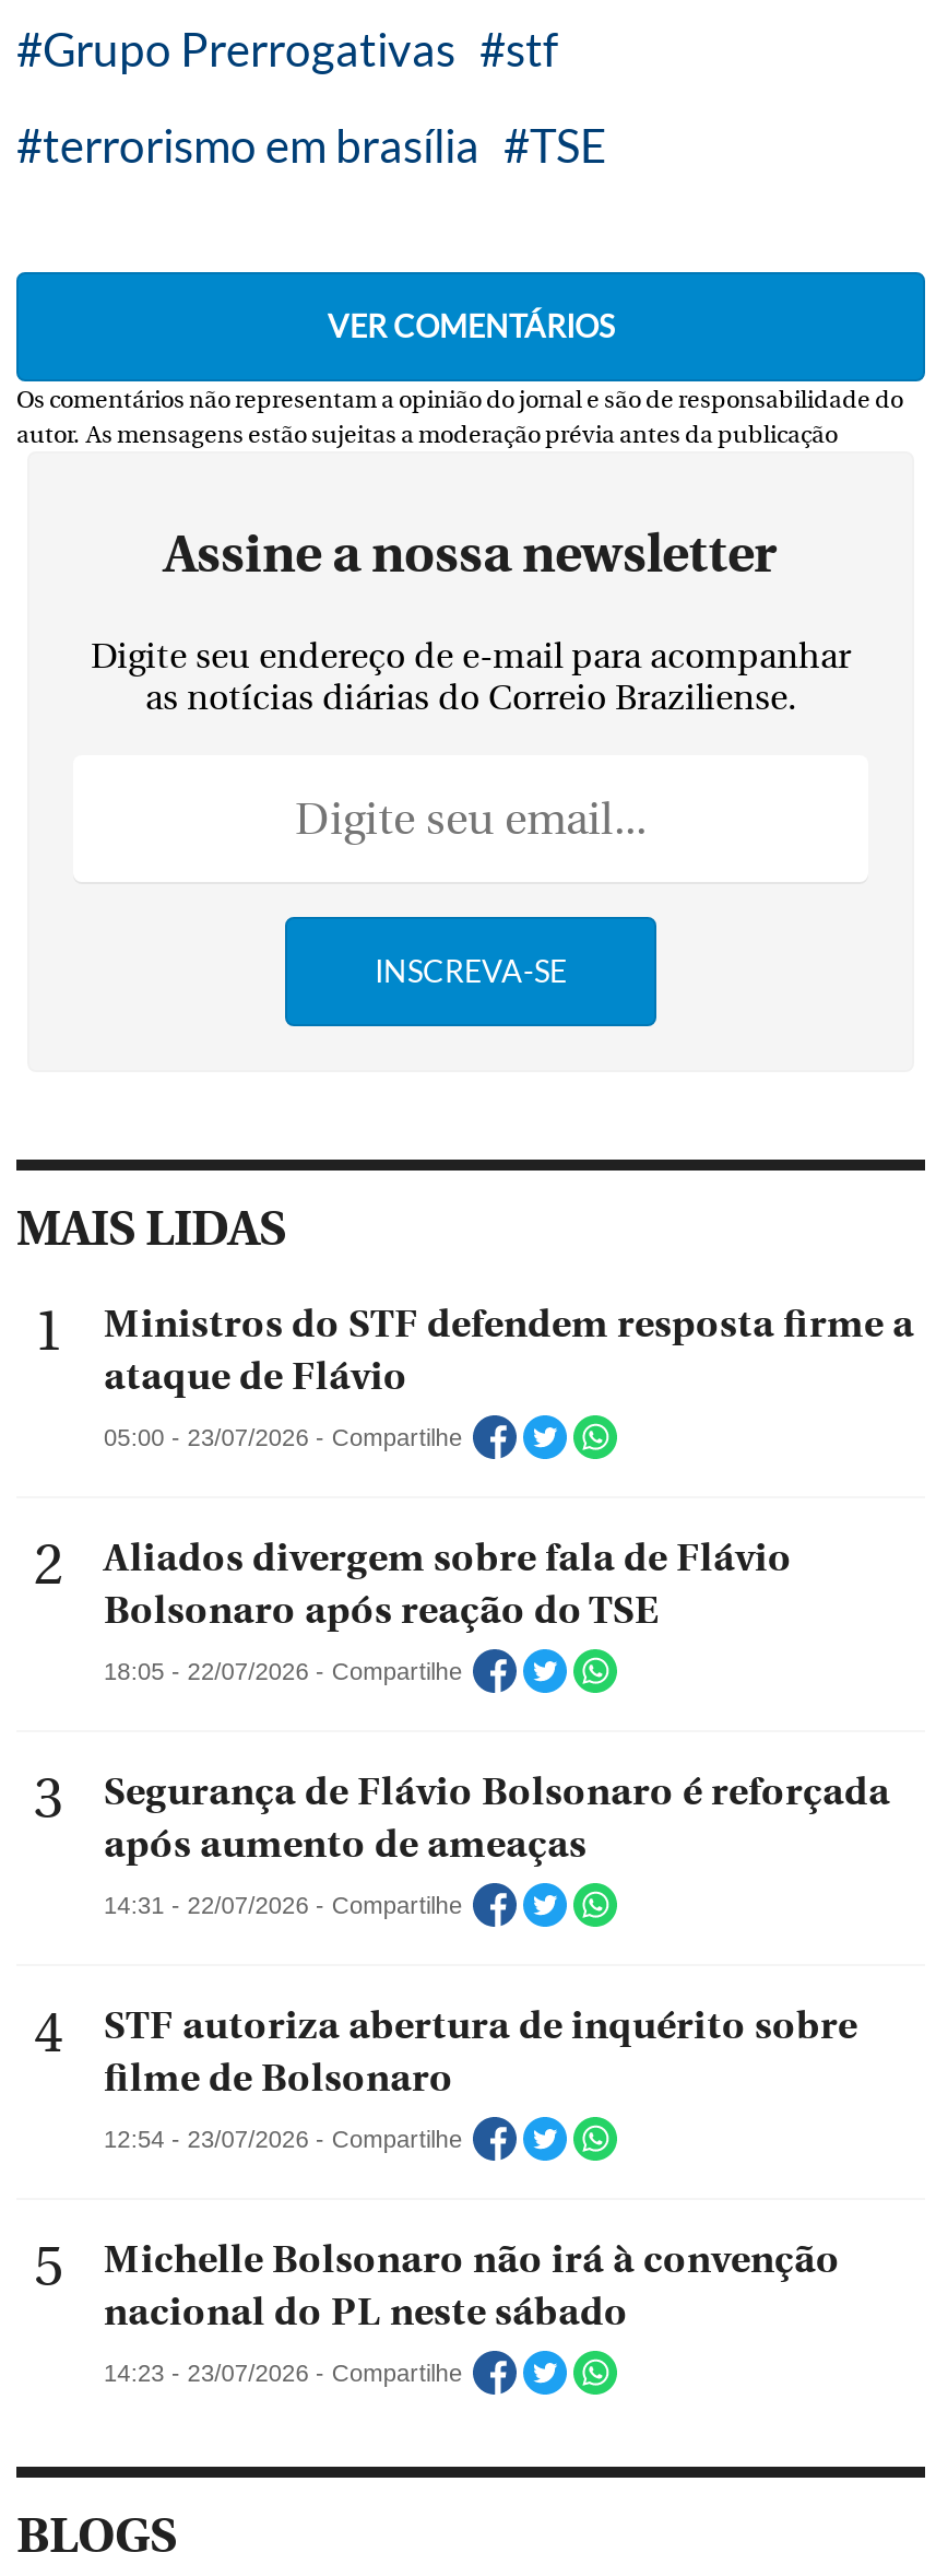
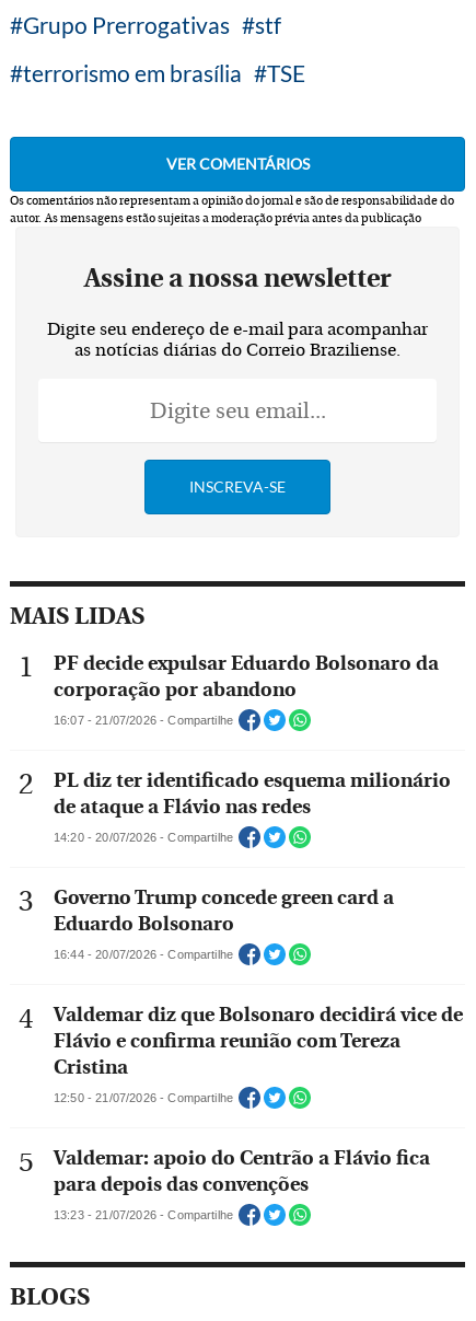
- Ministros do STF defendem resposta firme a
- ataque de Flávio
+ PF decide expulsar Eduardo Bolsonaro da
+ corporação por abandono

- 05:00 - 23/07/2026 - Compartilhe
+ 16:07 - 21/07/2026 - Compartilhe

- Aliados divergem sobre fala de Flávio
- Bolsonaro após reação do TSE
+ PL diz ter identificado esquema milionário
+ de ataque a Flávio nas redes

- 18:05 - 22/07/2026 - Compartilhe
+ 14:20 - 20/07/2026 - Compartilhe

- Segurança de Flávio Bolsonaro é reforçada
- após aumento de ameaças
+ Governo Trump concede green card a
+ Eduardo Bolsonaro

- 14:31 - 22/07/2026 - Compartilhe
+ 16:44 - 20/07/2026 - Compartilhe

- STF autoriza abertura de inquérito sobre
- filme de Bolsonaro
+ Valdemar diz que Bolsonaro decidirá vice de
+ Flávio e confirma reunião com Tereza
+ Cristina

- 12:54 - 23/07/2026 - Compartilhe
+ 12:50 - 21/07/2026 - Compartilhe

- Michelle Bolsonaro não irá à convenção
- nacional do PL neste sábado
+ Valdemar: apoio do Centrão a Flávio fica
+ para depois das convenções

- 14:23 - 23/07/2026 - Compartilhe
+ 13:23 - 21/07/2026 - Compartilhe
